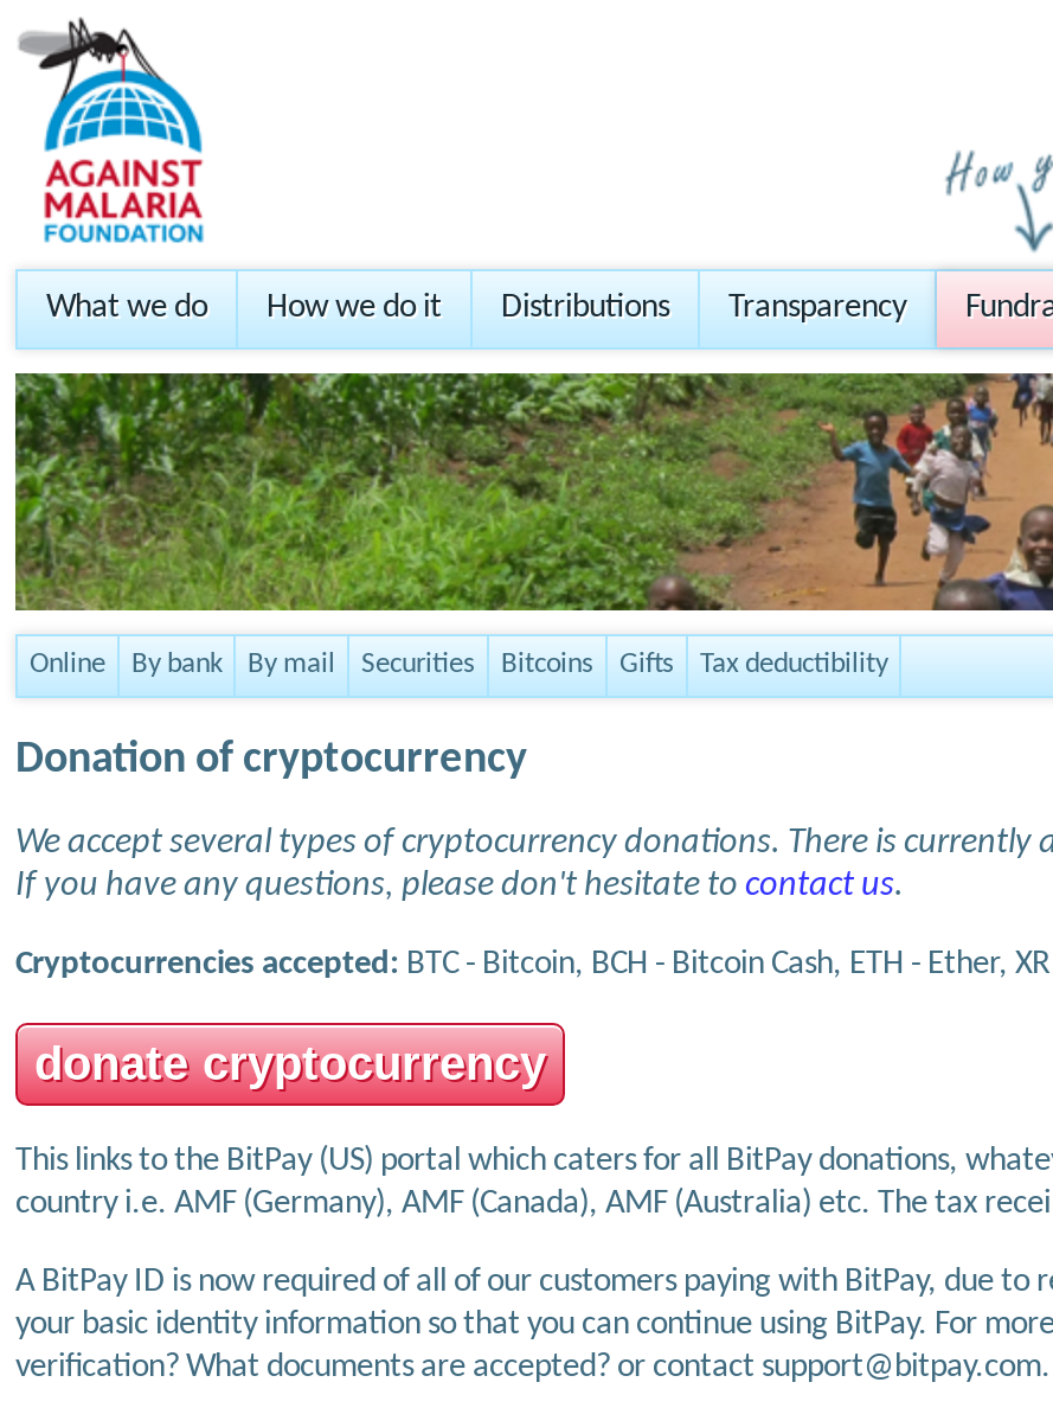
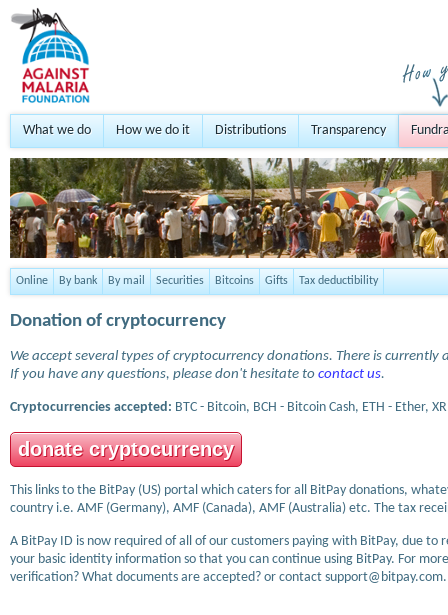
- [image]
+ [image]
